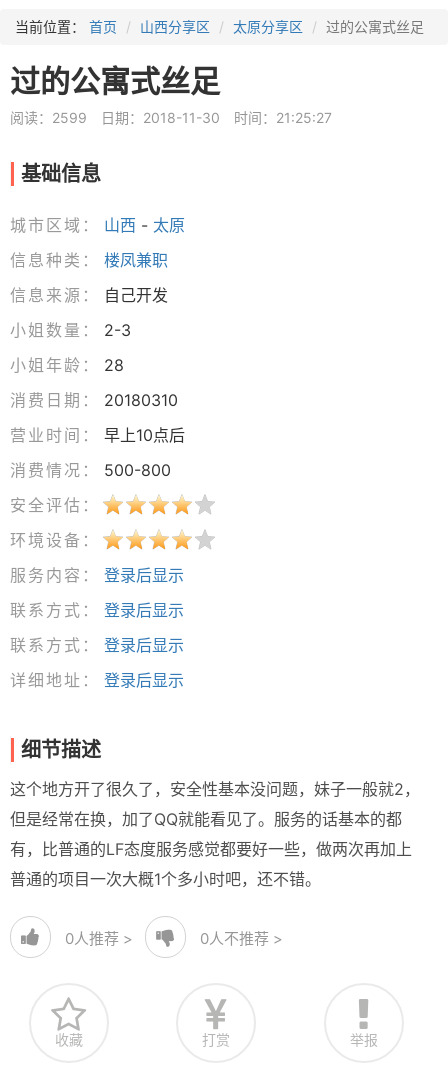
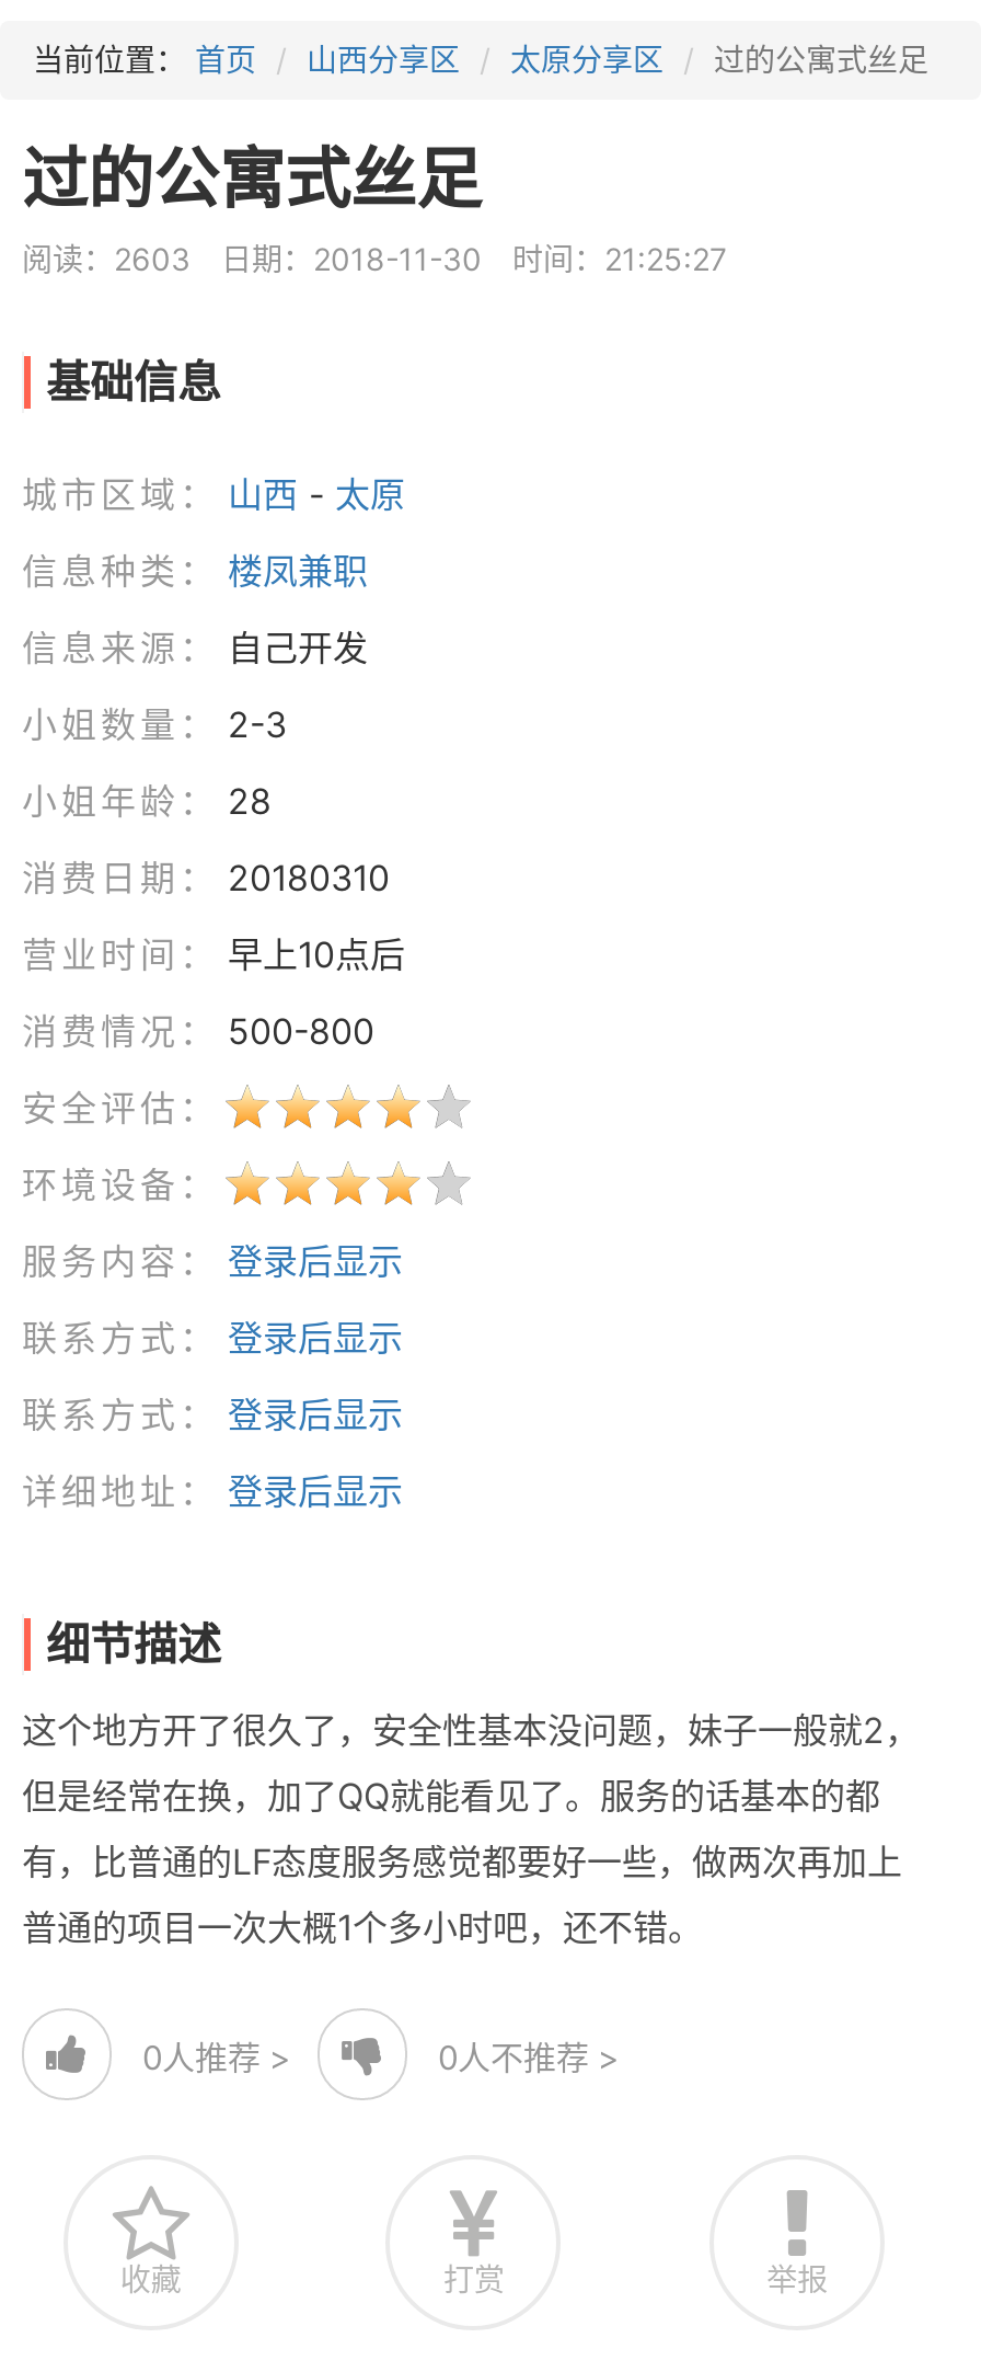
- 阅读：2599 日期：2018-11-30 时间：21:25:27
+ 阅读：2603 日期：2018-11-30 时间：21:25:27
